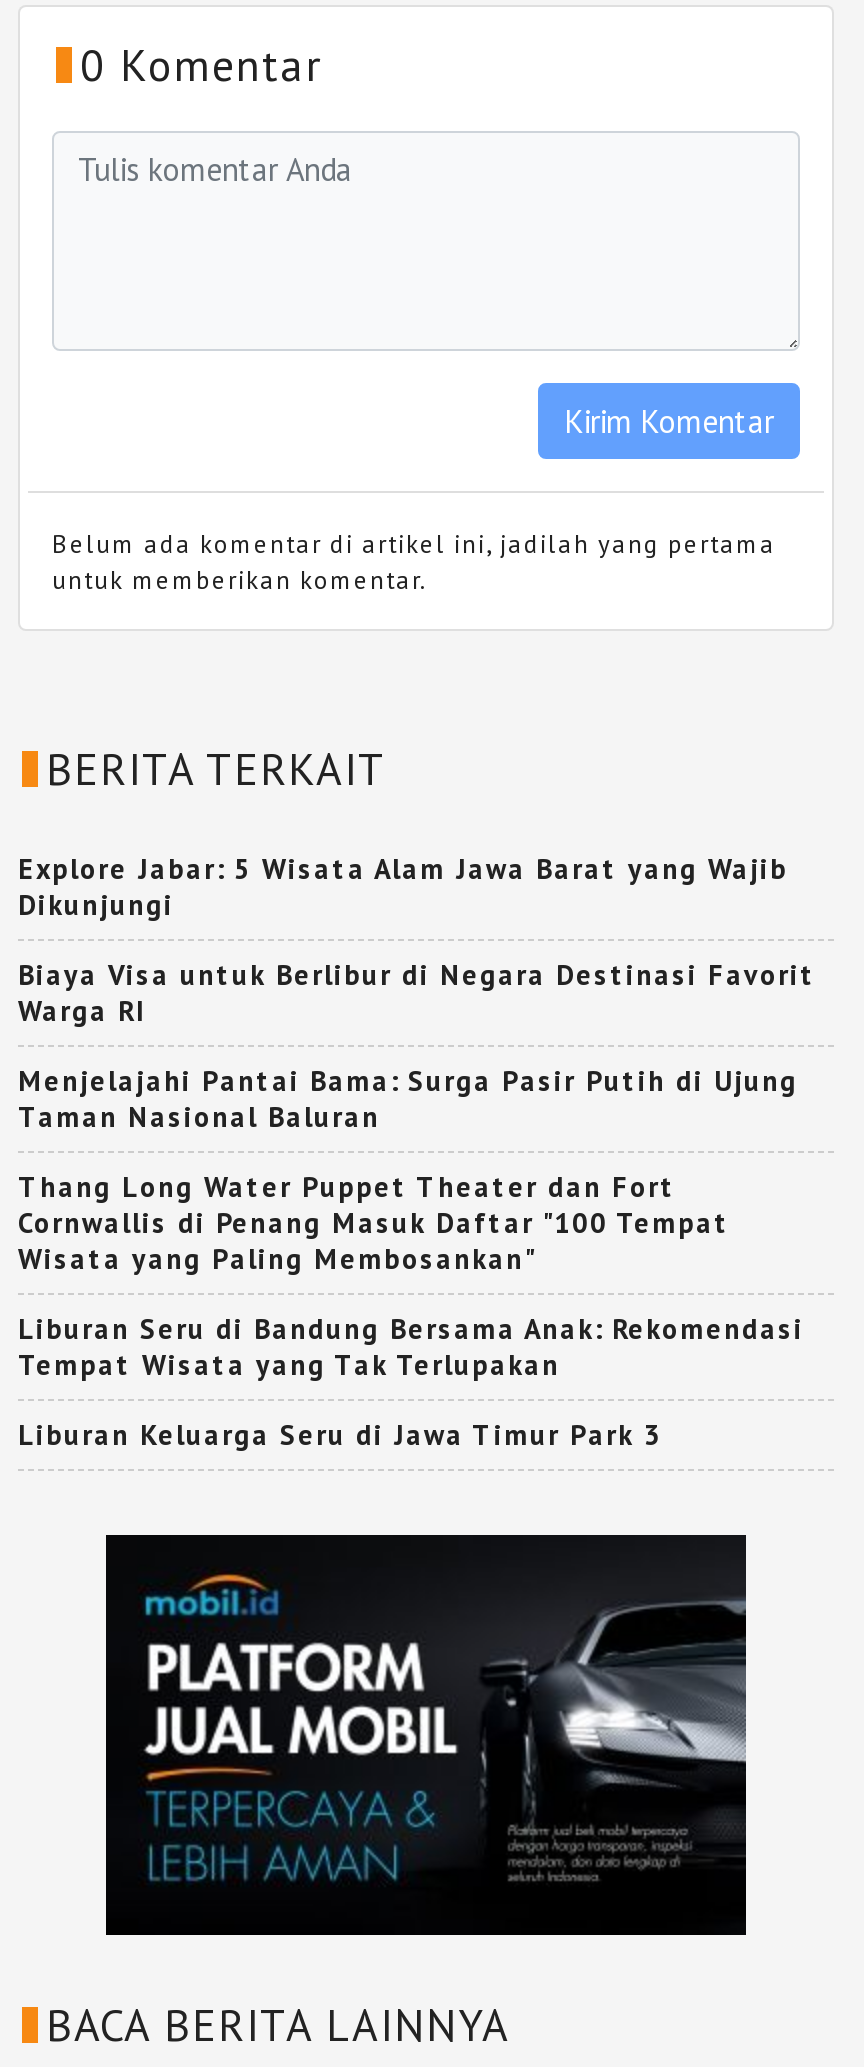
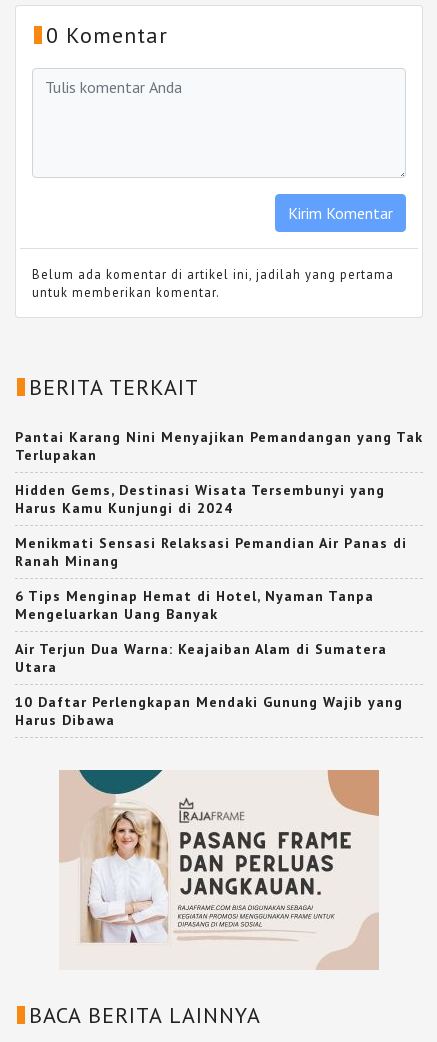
- Explore Jabar: 5 Wisata Alam Jawa Barat yang Wajib
- Dikunjungi
+ Pantai Karang Nini Menyajikan Pemandangan yang Tak
+ Terlupakan

- Biaya Visa untuk Berlibur di Negara Destinasi Favorit
- Warga RI
+ Hidden Gems, Destinasi Wisata Tersembunyi yang
+ Harus Kamu Kunjungi di 2024

- Menjelajahi Pantai Bama: Surga Pasir Putih di Ujung
- Taman Nasional Baluran
+ Menikmati Sensasi Relaksasi Pemandian Air Panas di
+ Ranah Minang

- Thang Long Water Puppet Theater dan Fort
- Cornwallis di Penang Masuk Daftar "100 Tempat
- Wisata yang Paling Membosankan"
+ 6 Tips Menginap Hemat di Hotel, Nyaman Tanpa
+ Mengeluarkan Uang Banyak

- Liburan Seru di Bandung Bersama Anak: Rekomendasi
- Tempat Wisata yang Tak Terlupakan
+ Air Terjun Dua Warna: Keajaiban Alam di Sumatera
+ Utara

- Liburan Keluarga Seru di Jawa Timur Park 3
+ 10 Daftar Perlengkapan Mendaki Gunung Wajib yang
+ Harus Dibawa

- [image]
+ [image]
